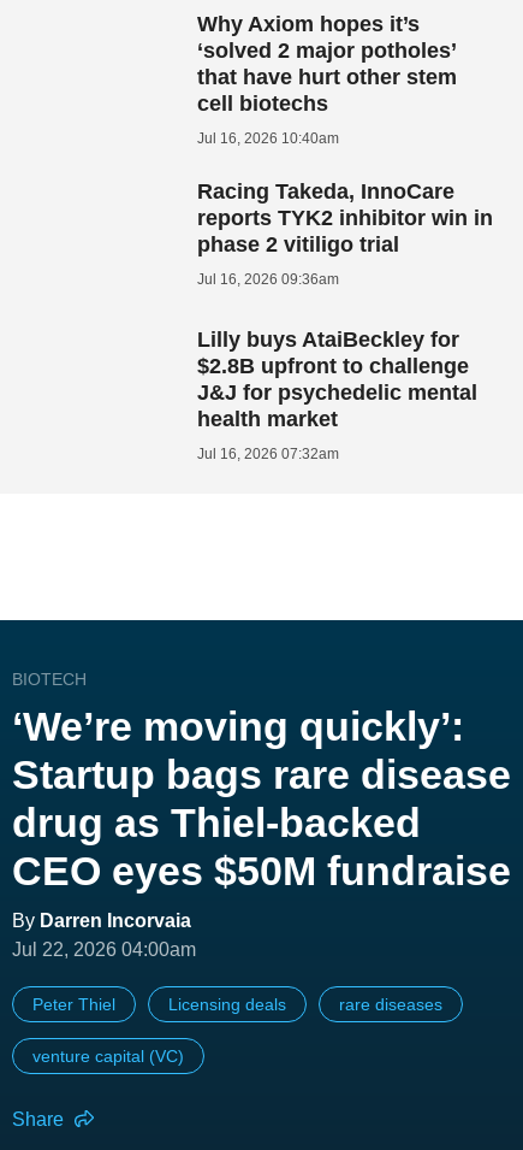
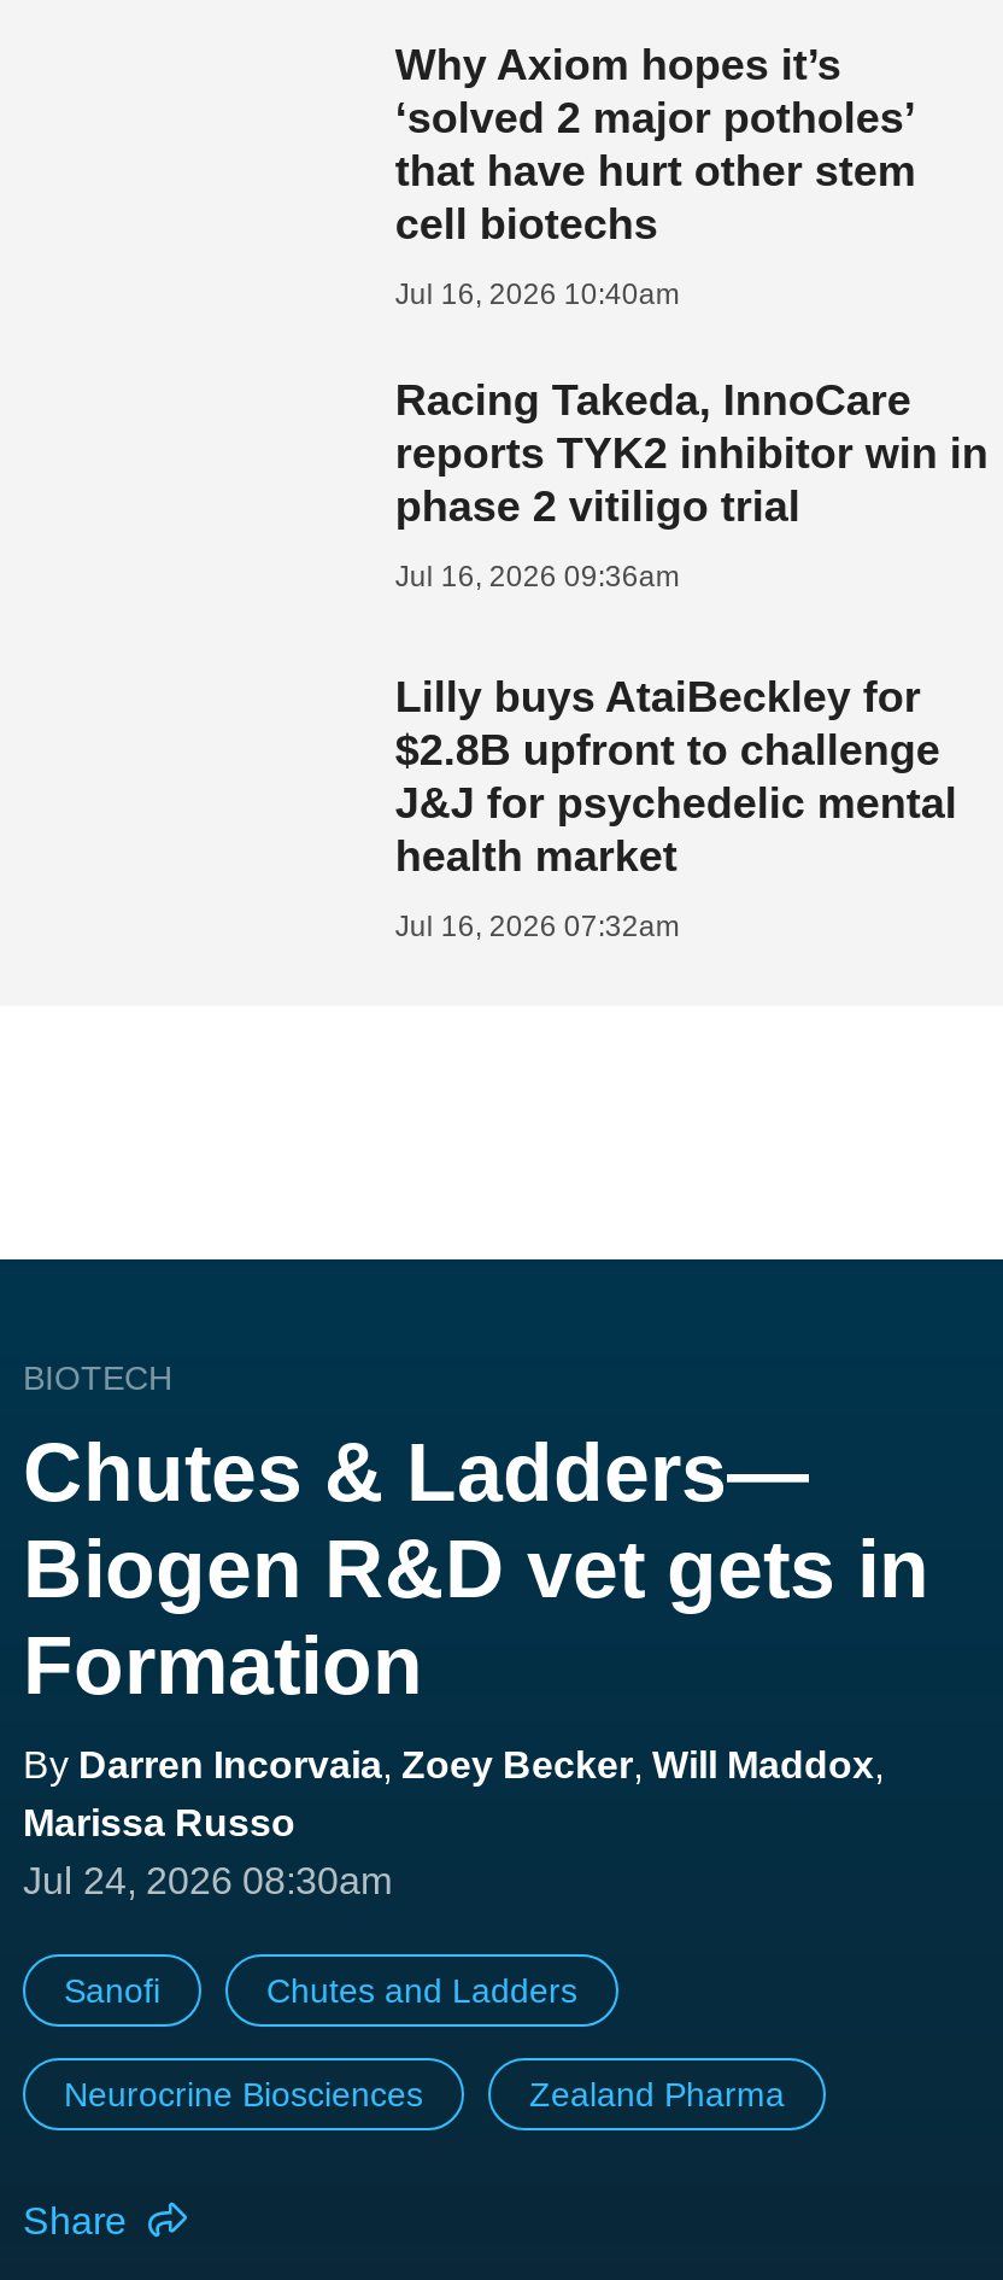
- ‘We’re moving quickly’:
- Startup bags rare disease
- drug as Thiel-backed
- CEO eyes $50M fundraise
- By Darren Incorvaia
- Jul 22, 2026 04:00am
+ Chutes & Ladders—
+ Biogen R&D vet gets in
+ Formation
+ By Darren Incorvaia, Zoey Becker, Will Maddox,
+ Marissa Russo
+ Jul 24, 2026 08:30am

- Peter Thiel
- Licensing deals
- rare diseases
+ Sanofi
+ Chutes and Ladders

- venture capital (VC)
+ Neurocrine Biosciences
+ Zealand Pharma
